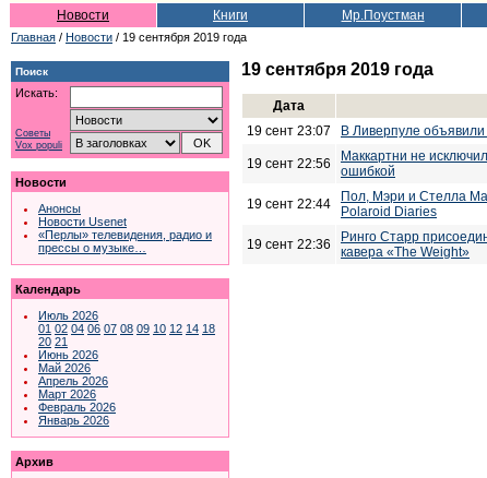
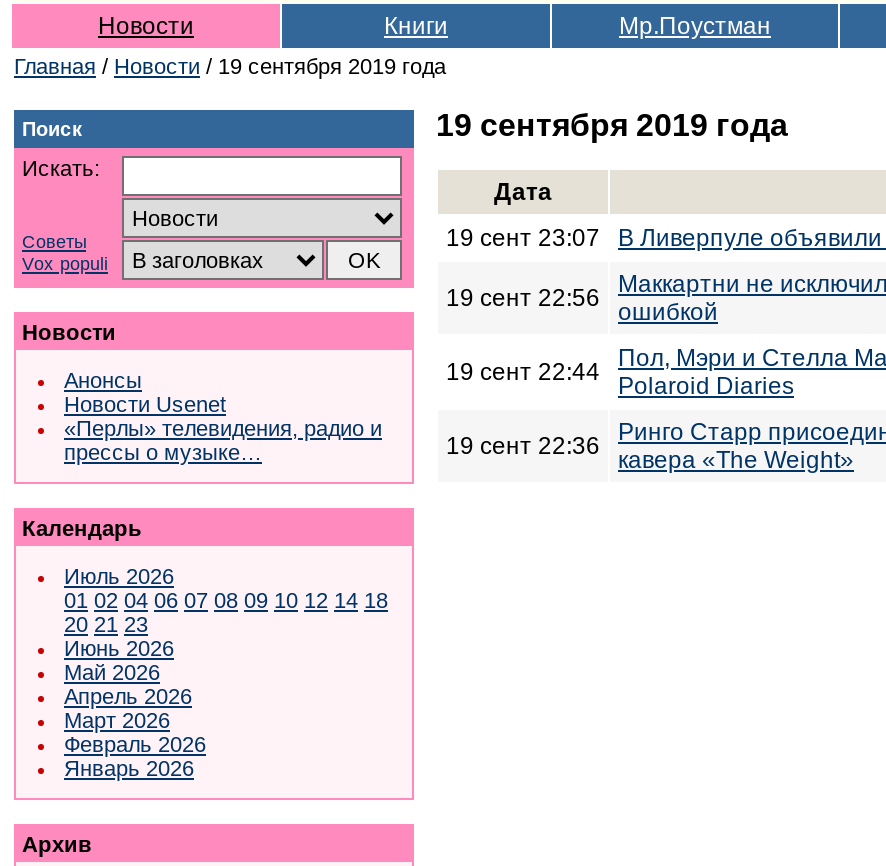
- 20 21
+ 20 21 23
